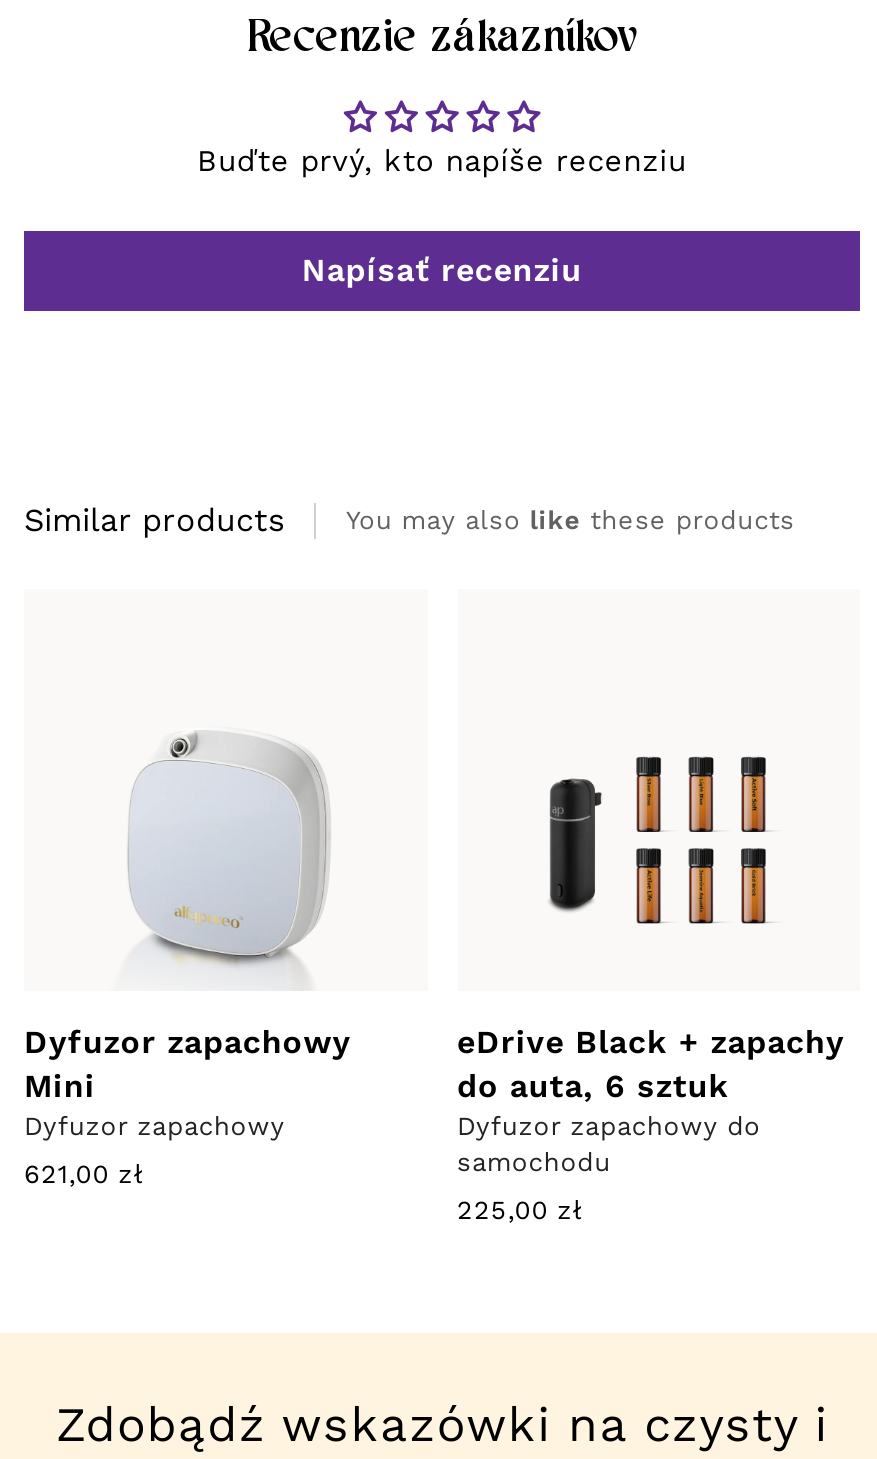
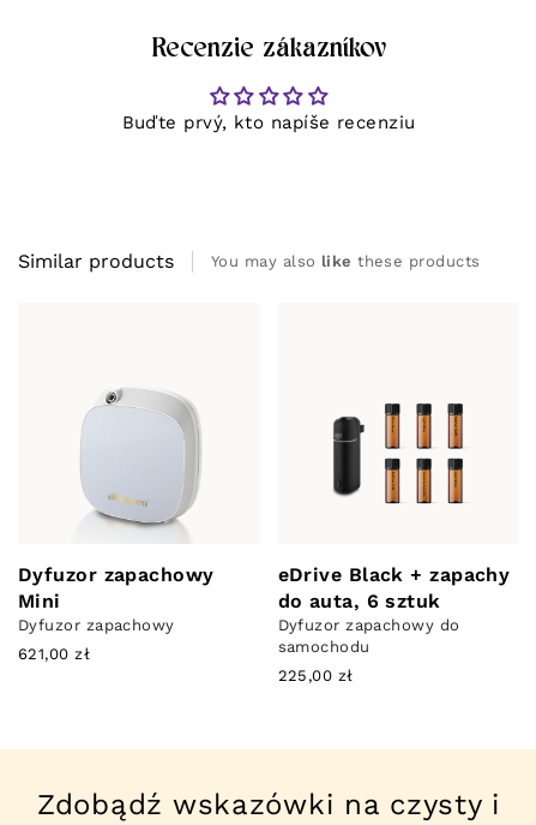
- Napísať recenziu
